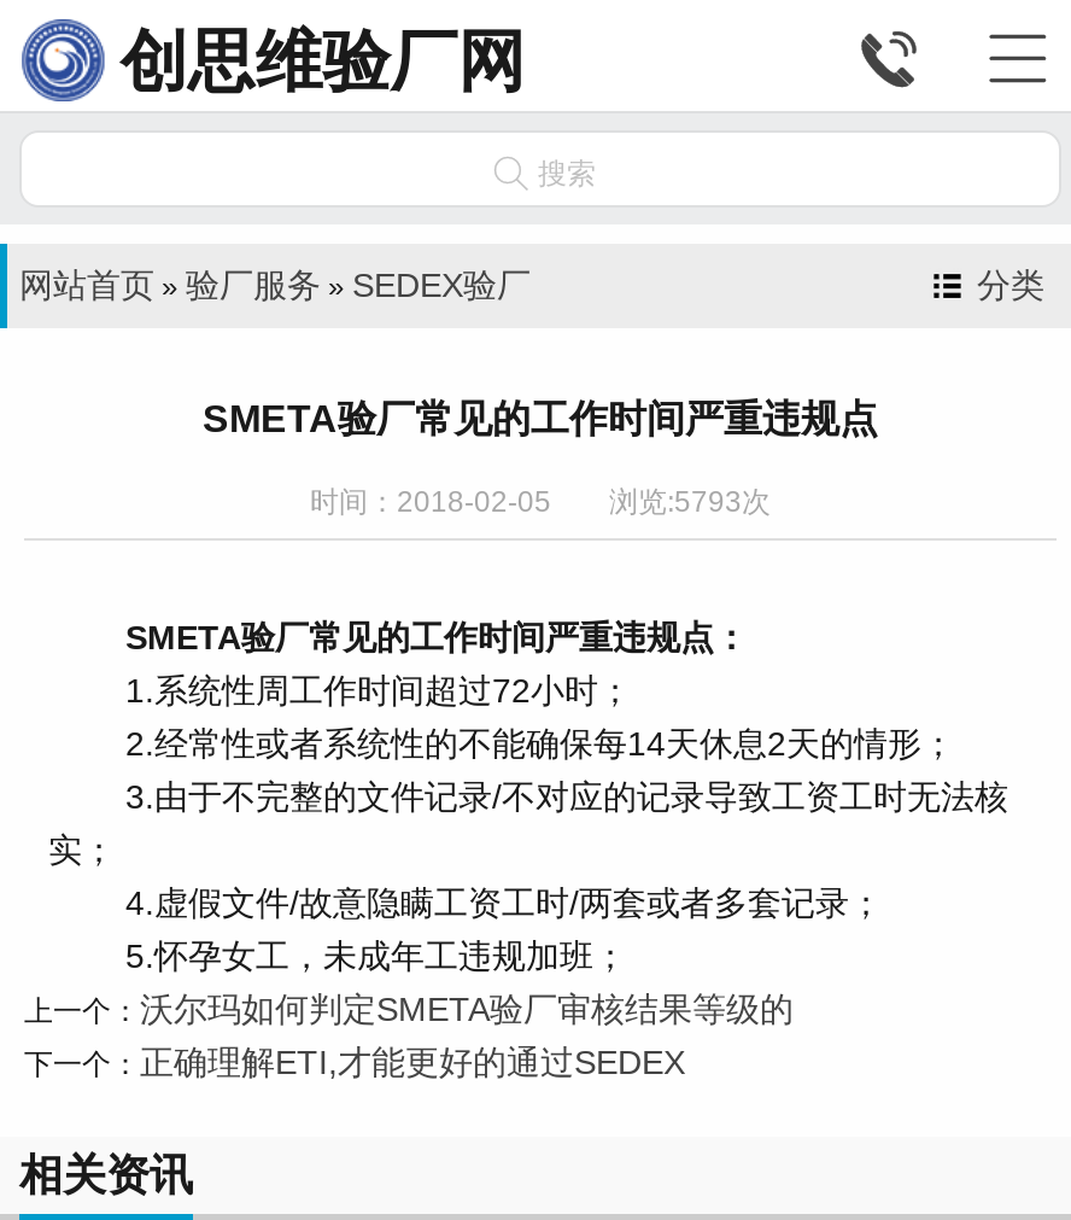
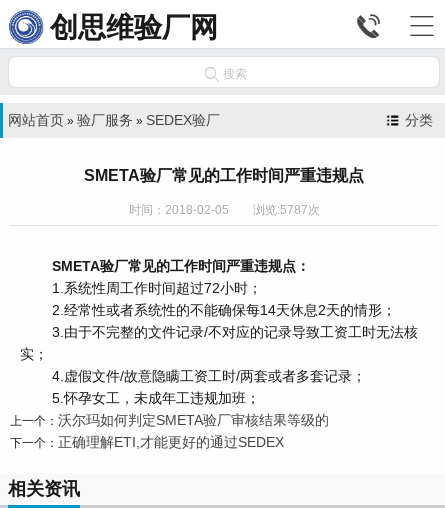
- 时间：2018-02-05 浏览:5793次
+ 时间：2018-02-05 浏览:5787次
